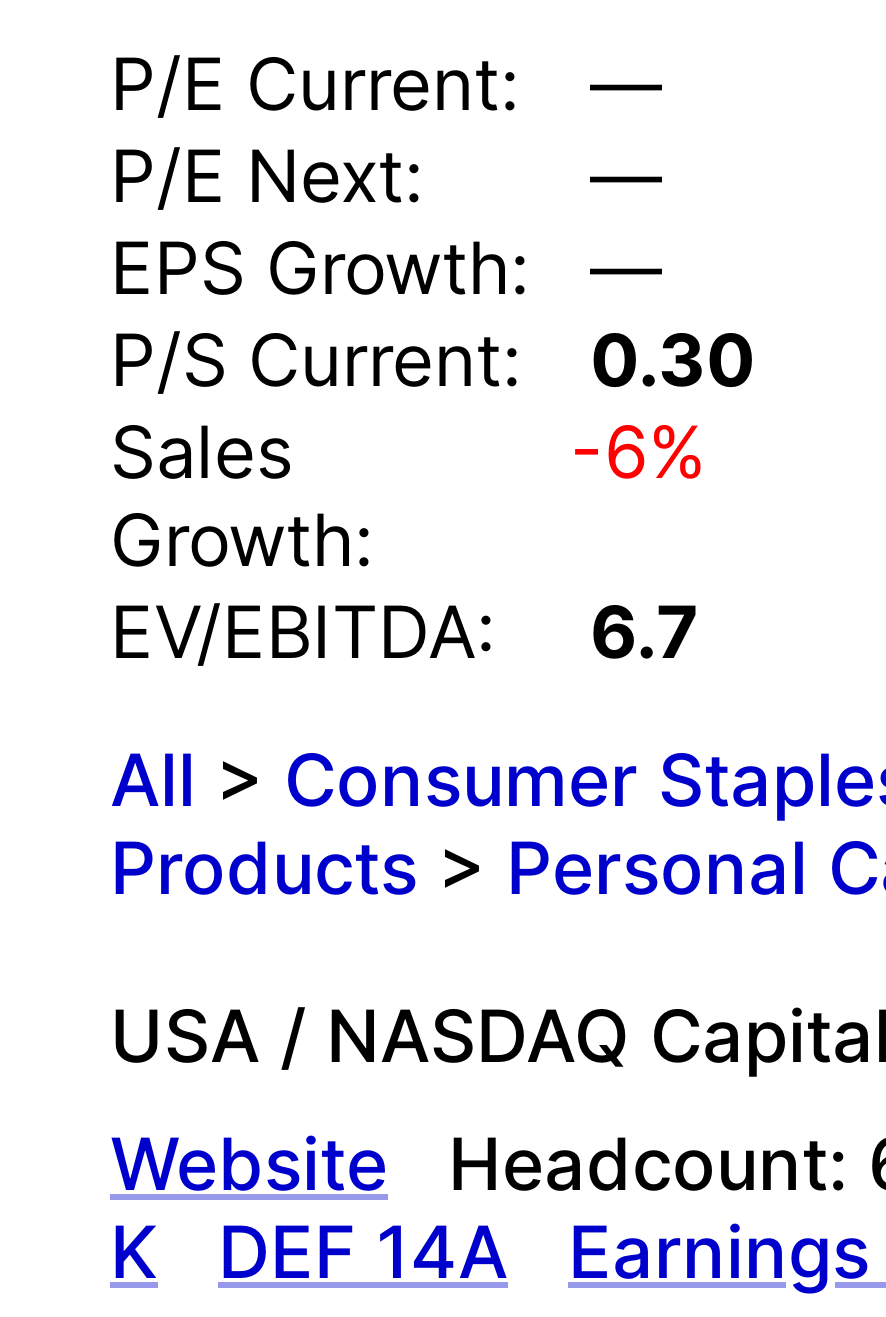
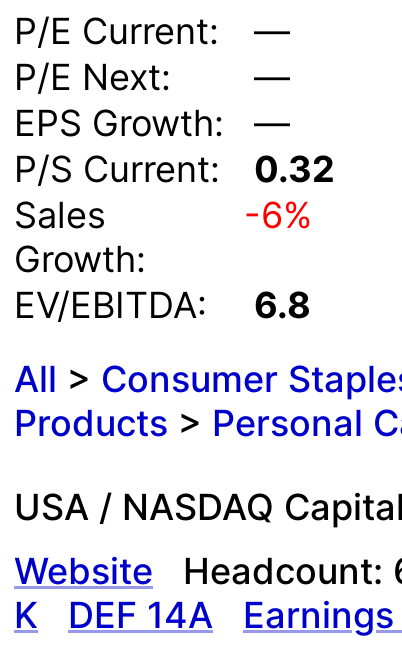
- P/S Current: 0.30
+ P/S Current: 0.32

- EV/EBITDA: 6.7
+ EV/EBITDA: 6.8
